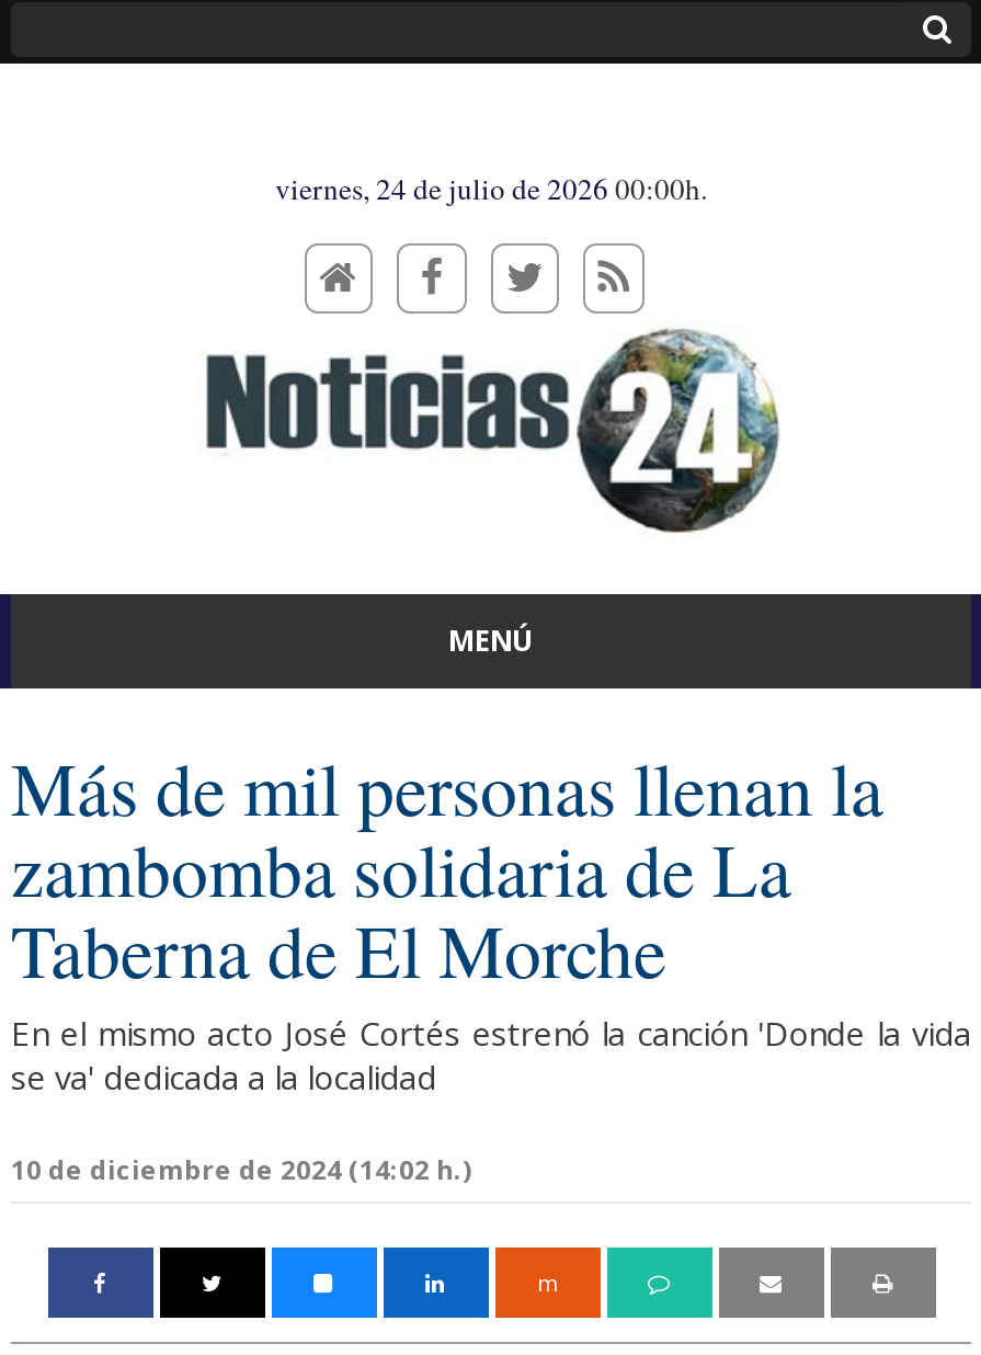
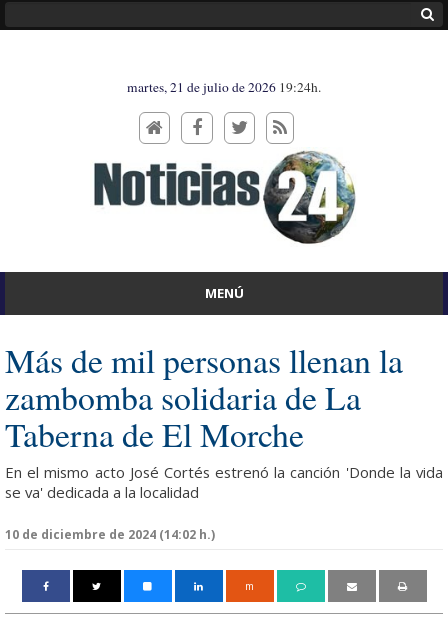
- viernes, 24 de julio de 2026 00:00h.
+ martes, 21 de julio de 2026 19:24h.
